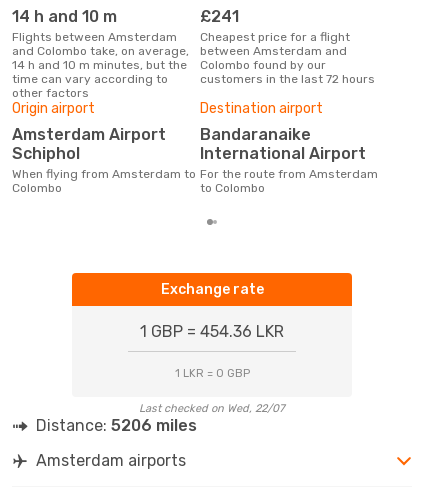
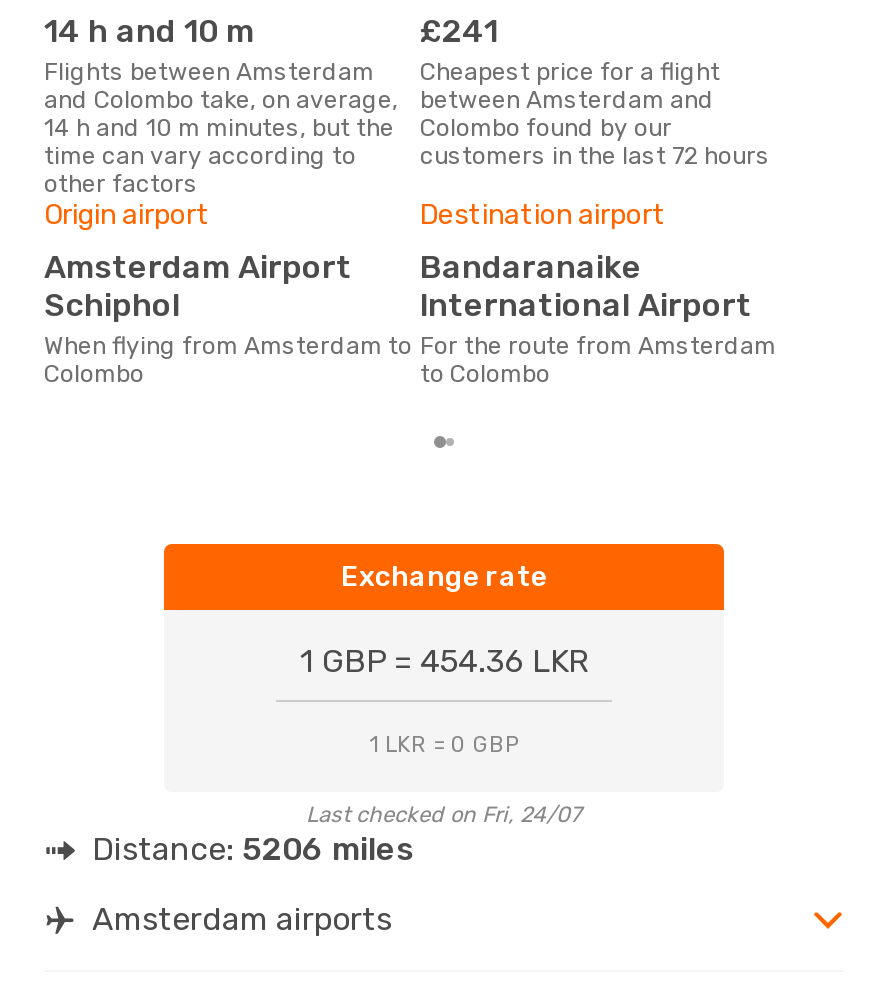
- Last checked on Wed, 22/07
+ Last checked on Fri, 24/07
